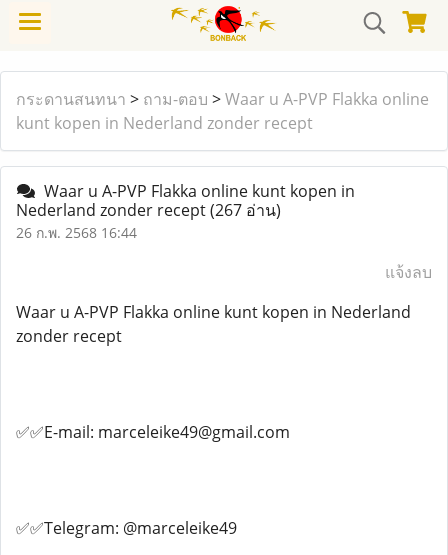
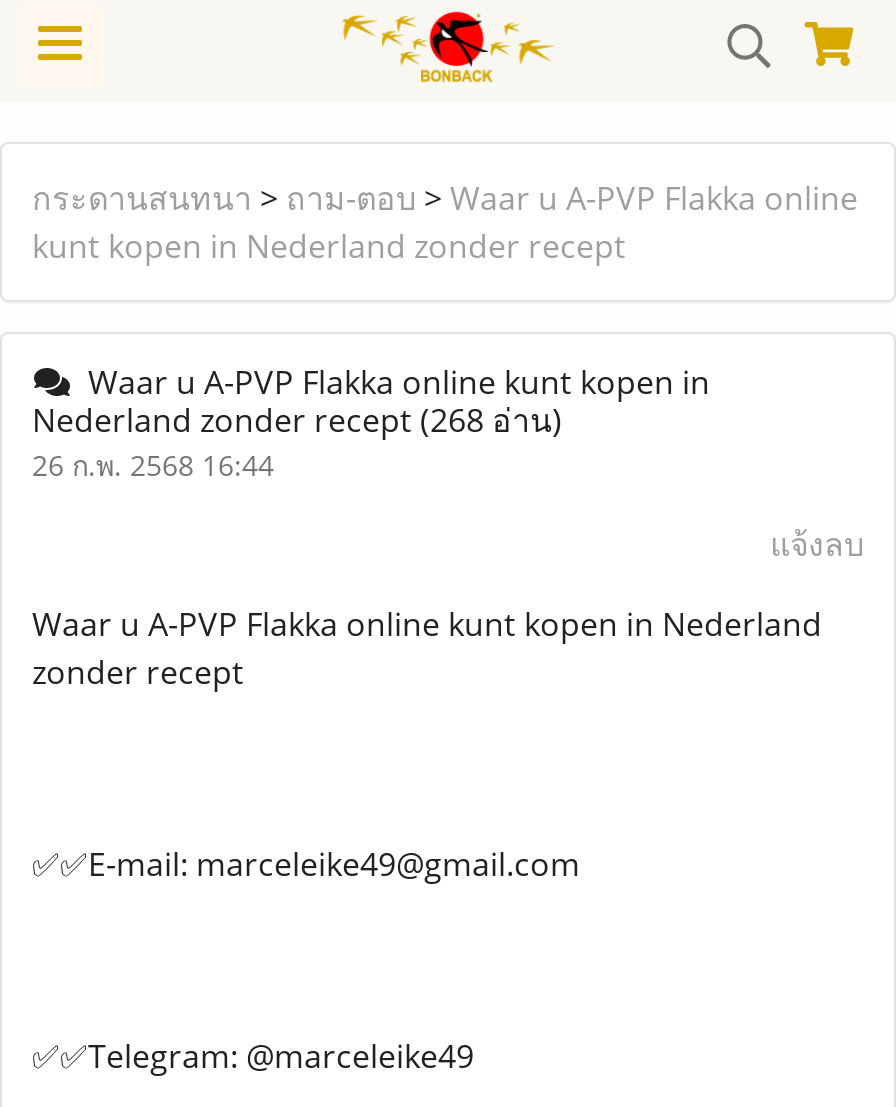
- Nederland zonder recept (267 อ่าน)
+ Nederland zonder recept (268 อ่าน)
